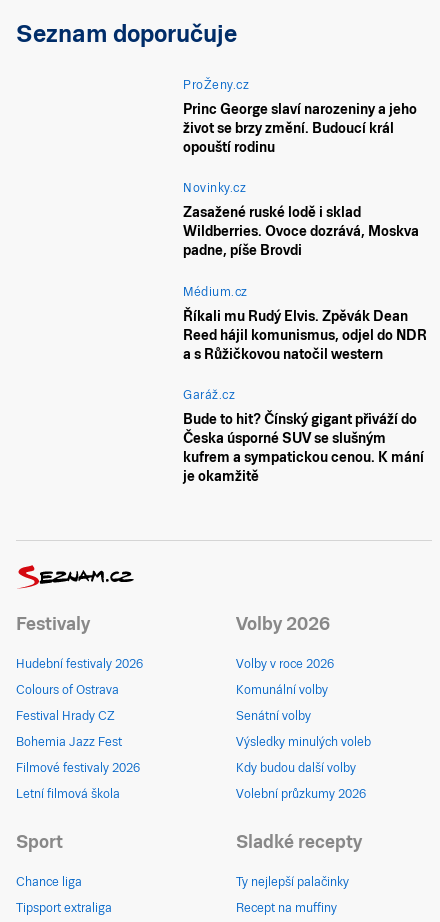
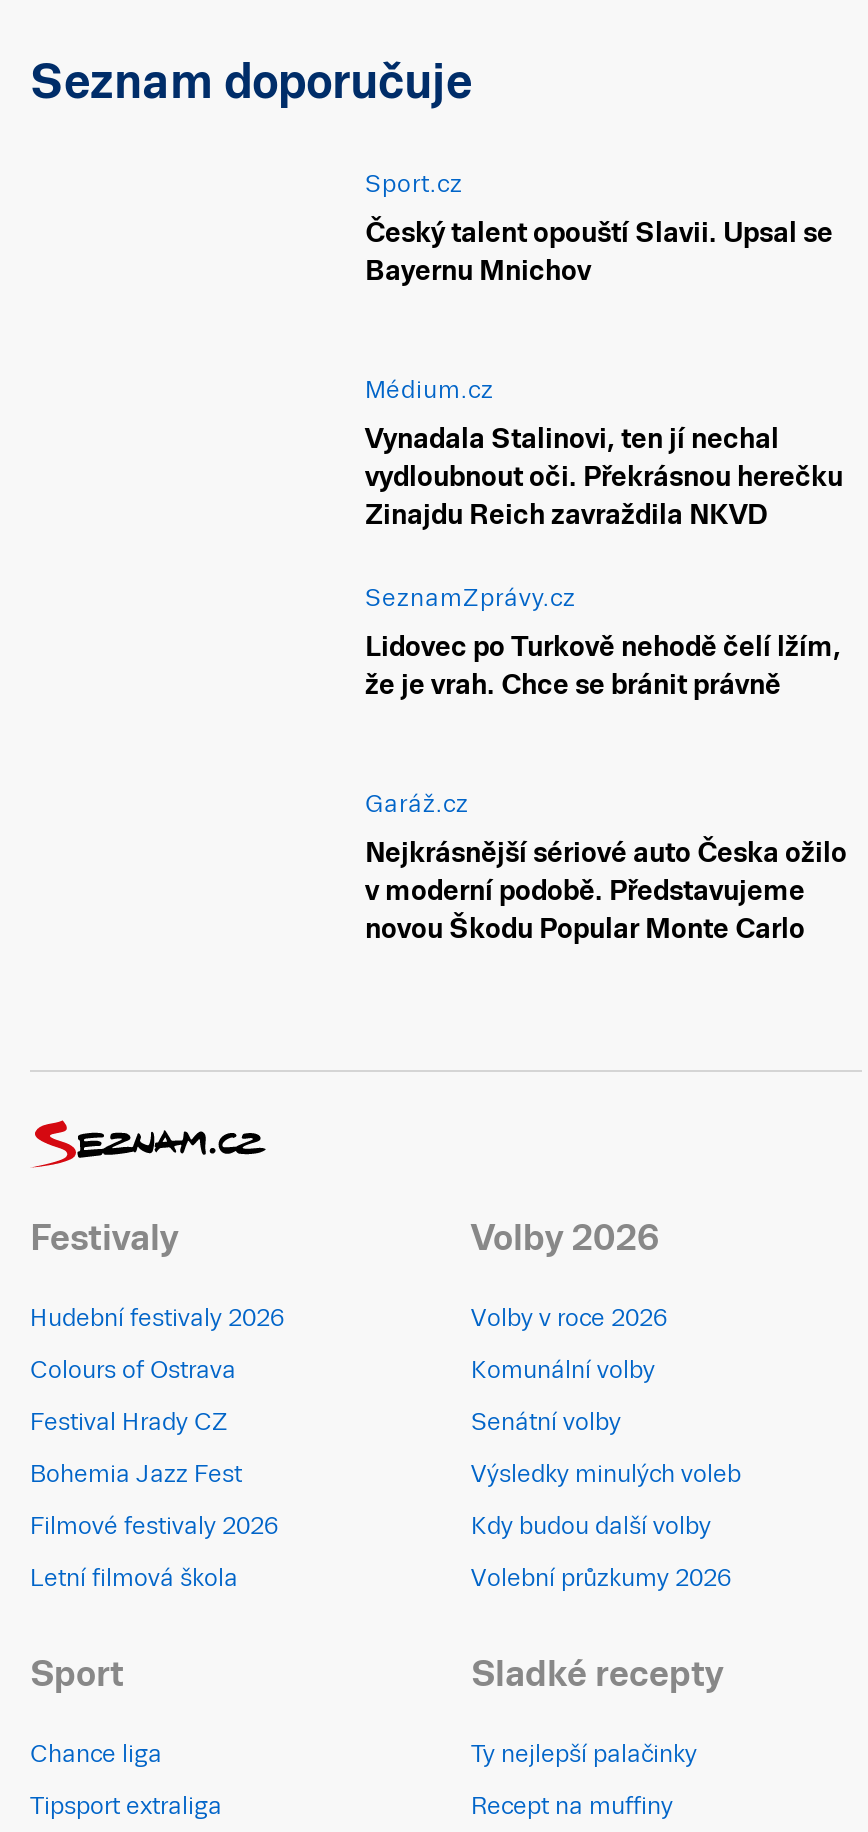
- ProŽeny.cz
- Princ George slaví narozeniny a jeho
- život se brzy změní. Budoucí král
- opouští rodinu
- Novinky.cz
- Zasažené ruské lodě i sklad
- Wildberries. Ovoce dozrává, Moskva
- padne, píše Brovdi
+ Sport.cz
+ Český talent opouští Slavii. Upsal se
+ Bayernu Mnichov

moved up: Médium.cz

- Říkali mu Rudý Elvis. Zpěvák Dean
- Reed hájil komunismus, odjel do NDR
- a s Růžičkovou natočil western
+ Vynadala Stalinovi, ten jí nechal
+ vydloubnout oči. Překrásnou herečku
+ Zinajdu Reich zavraždila NKVD
+ SeznamZprávy.cz
+ Lidovec po Turkově nehodě čelí lžím,
+ že je vrah. Chce se bránit právně

- Bude to hit? Čínský gigant přiváží do
- Česka úsporné SUV se slušným
- kufrem a sympatickou cenou. K mání
- je okamžitě
+ Nejkrásnější sériové auto Česka ožilo
+ v moderní podobě. Představujeme
+ novou Škodu Popular Monte Carlo
